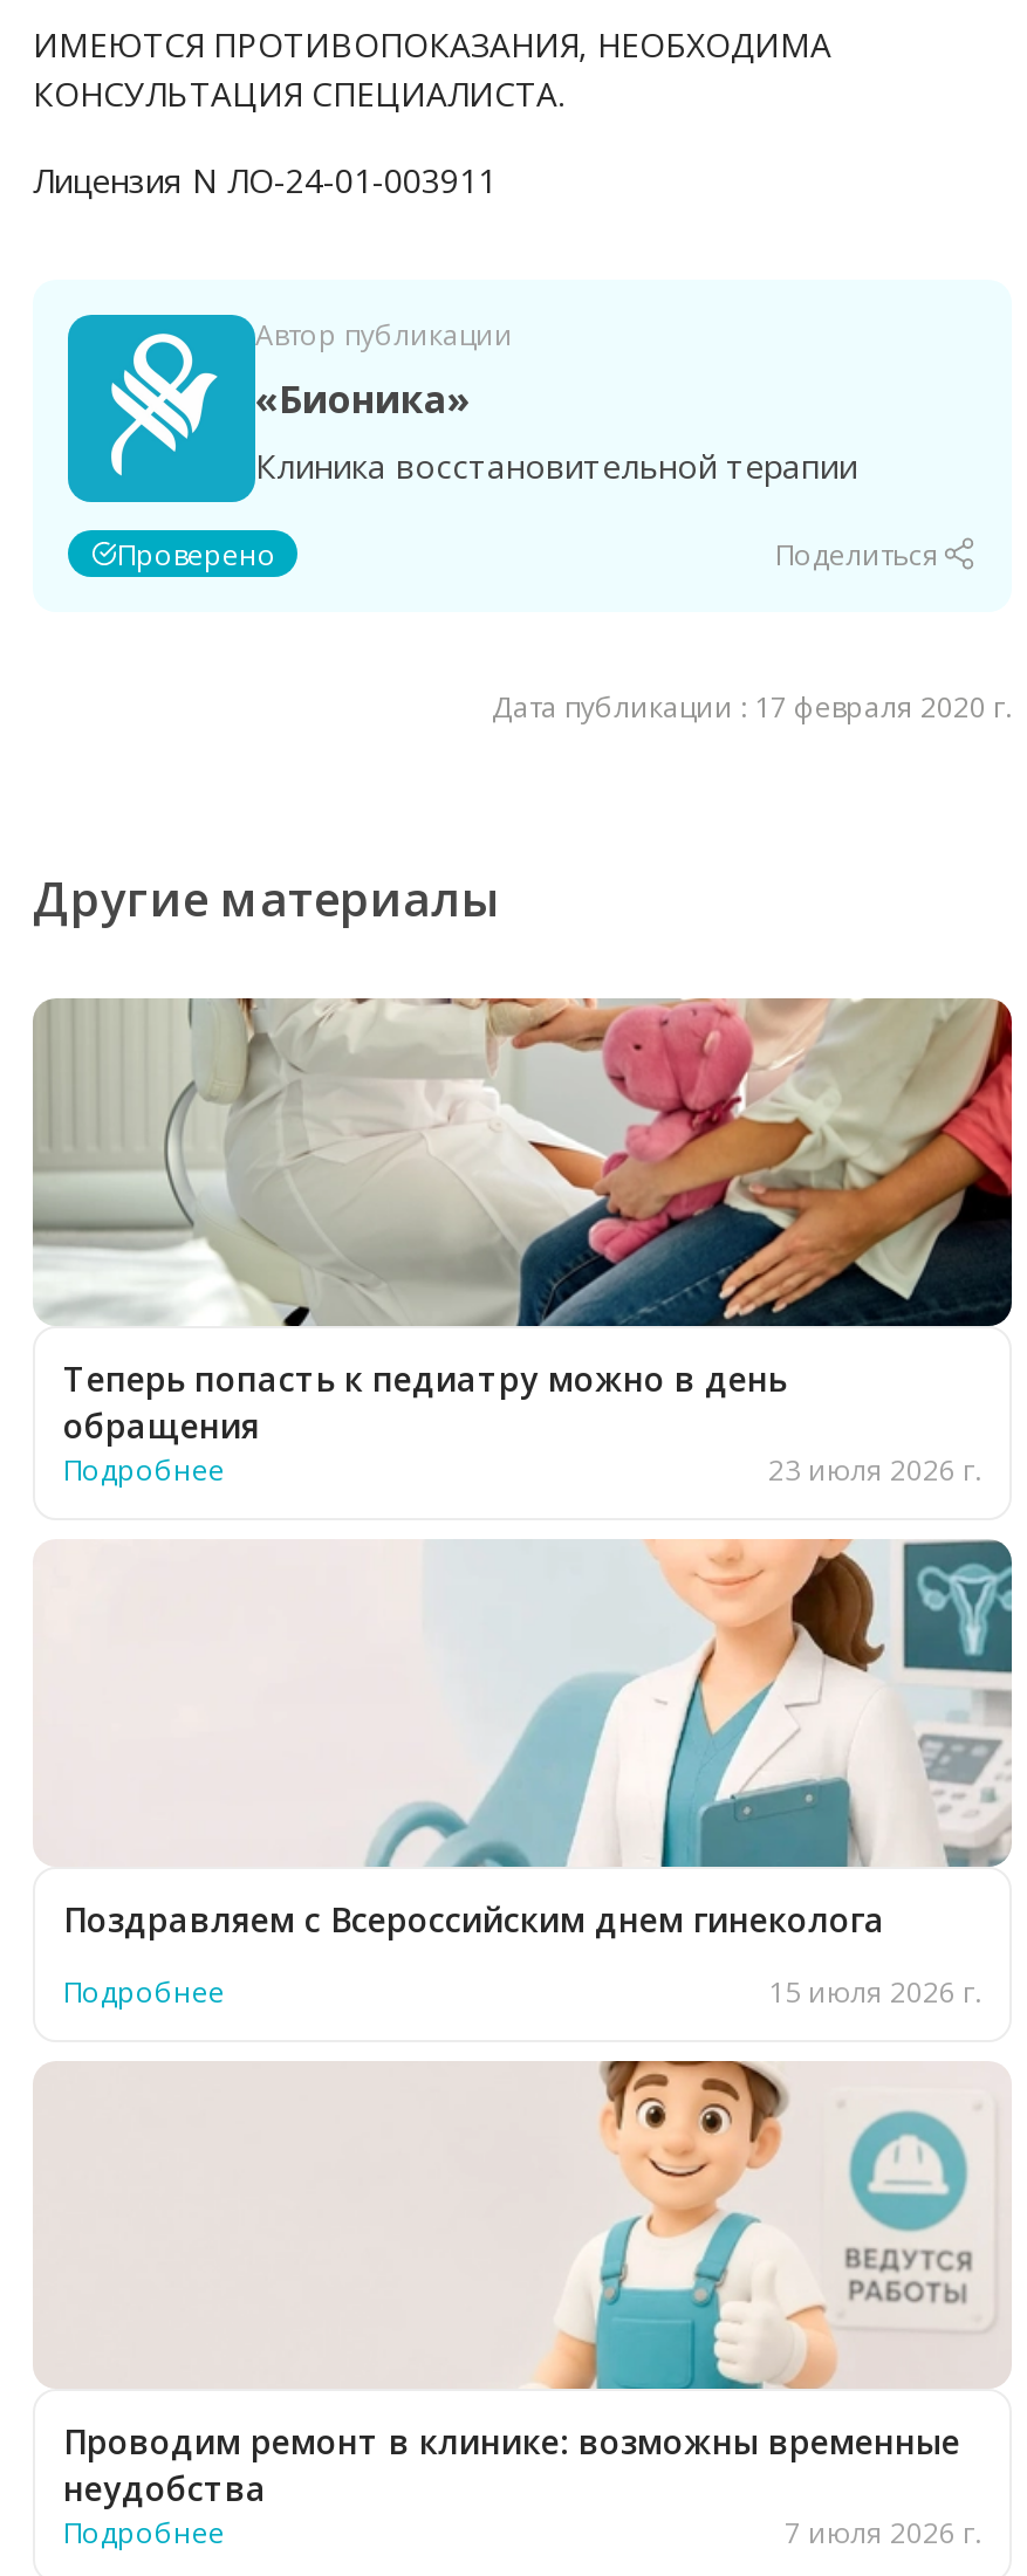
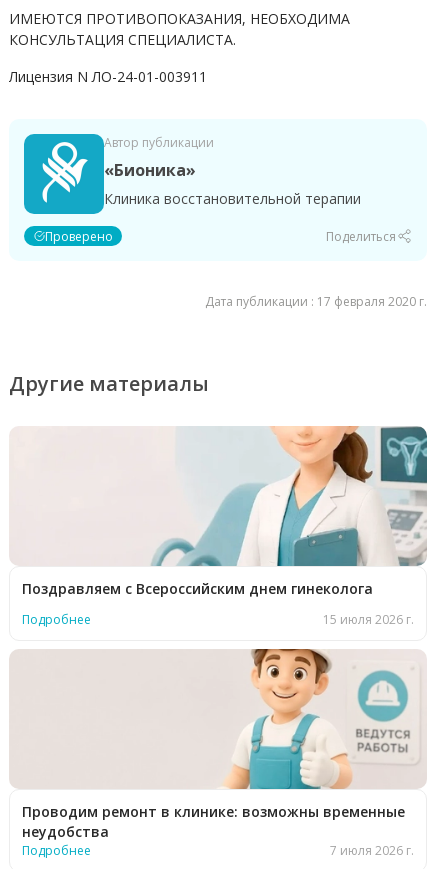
- [image]
- Теперь попасть к педиатру можно в день
- обращения
- Подробнее
- 23 июля 2026 г.
